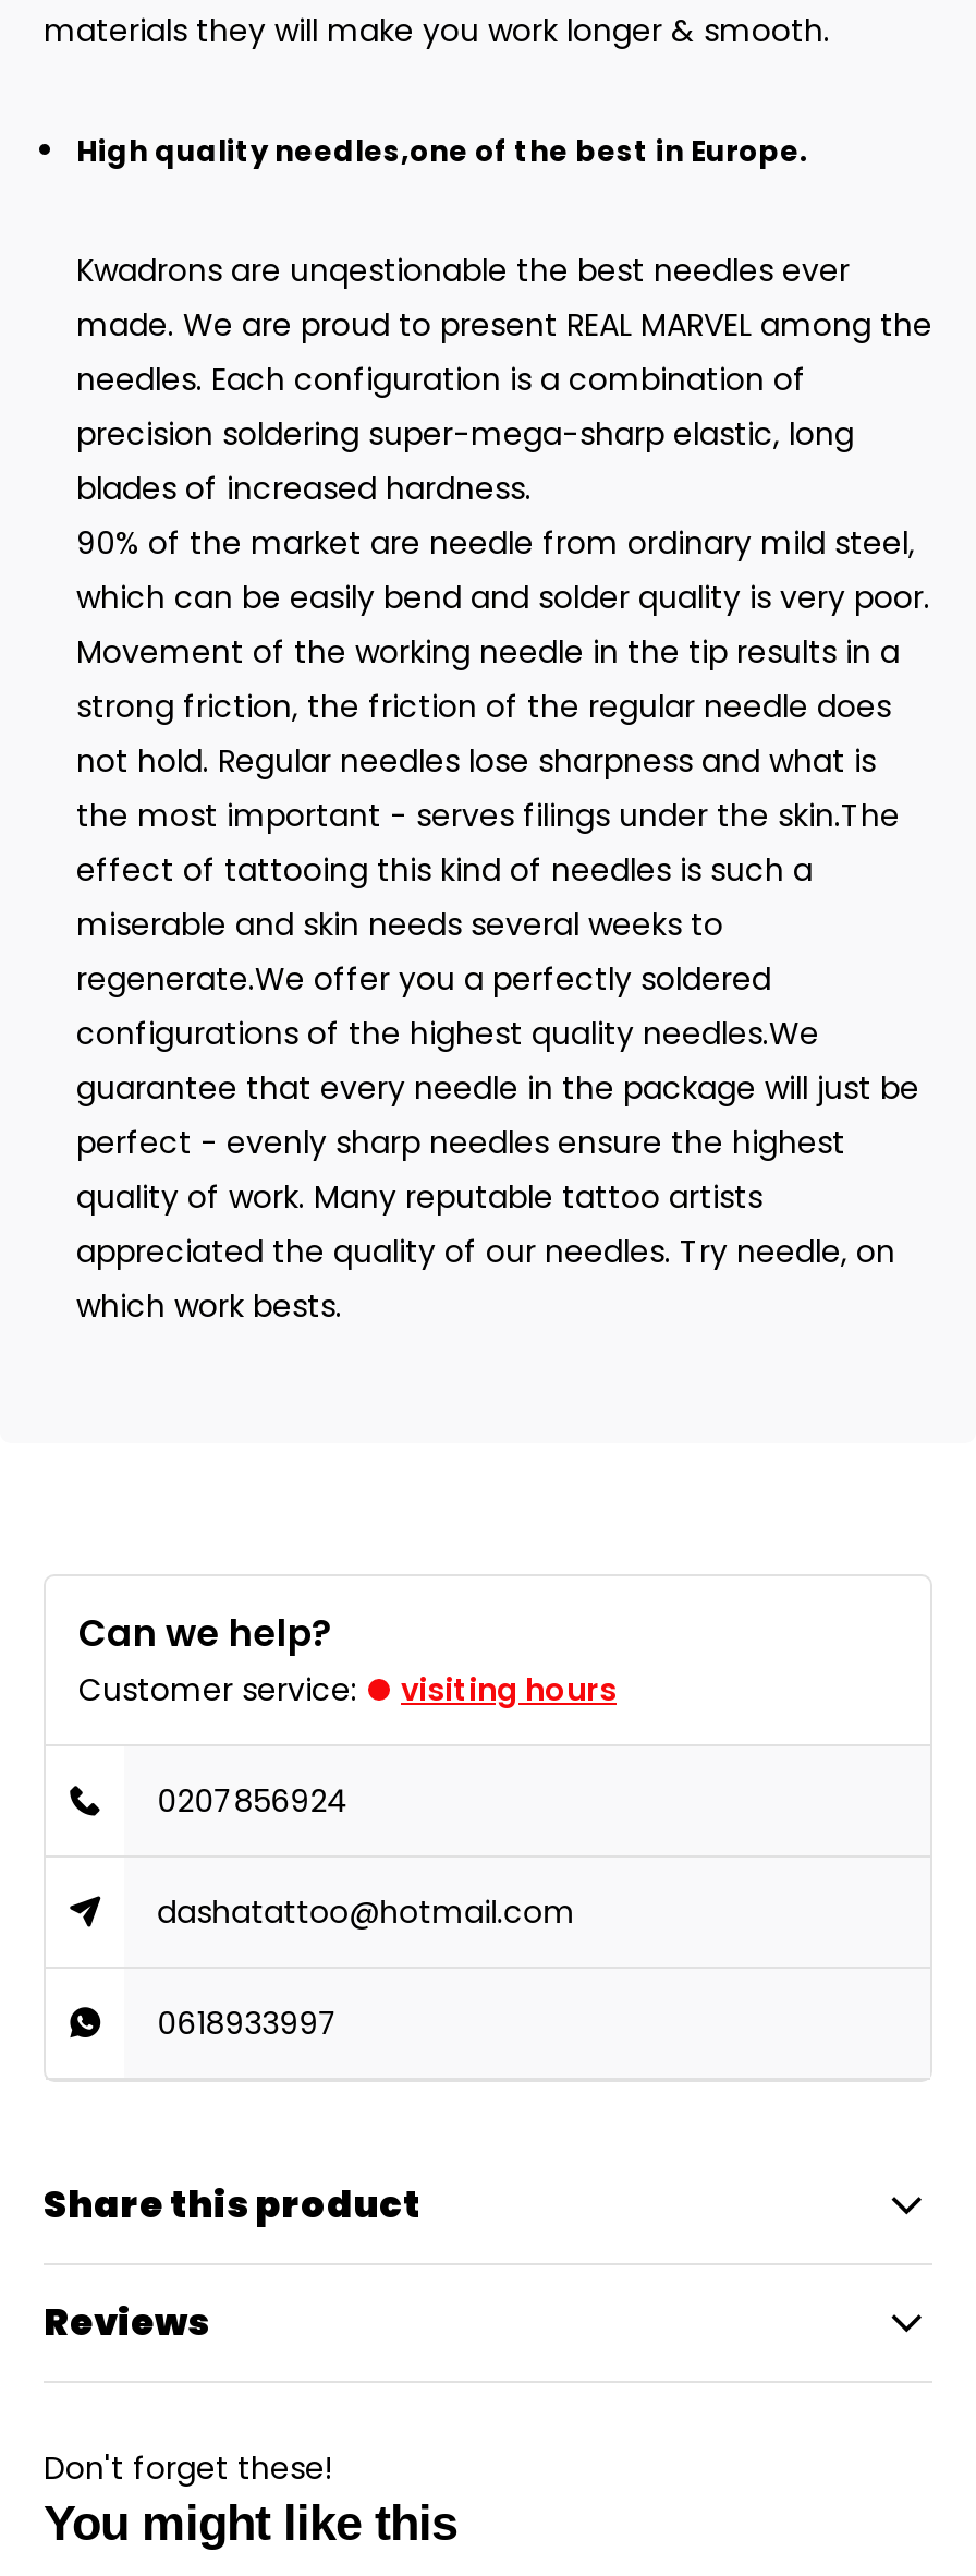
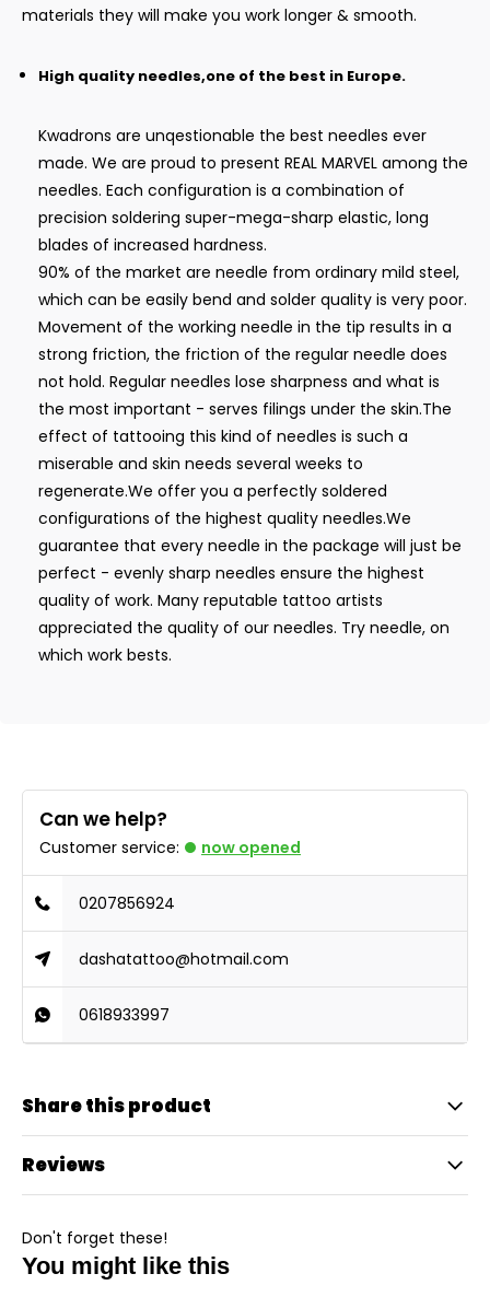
- visiting hours
+ now opened
